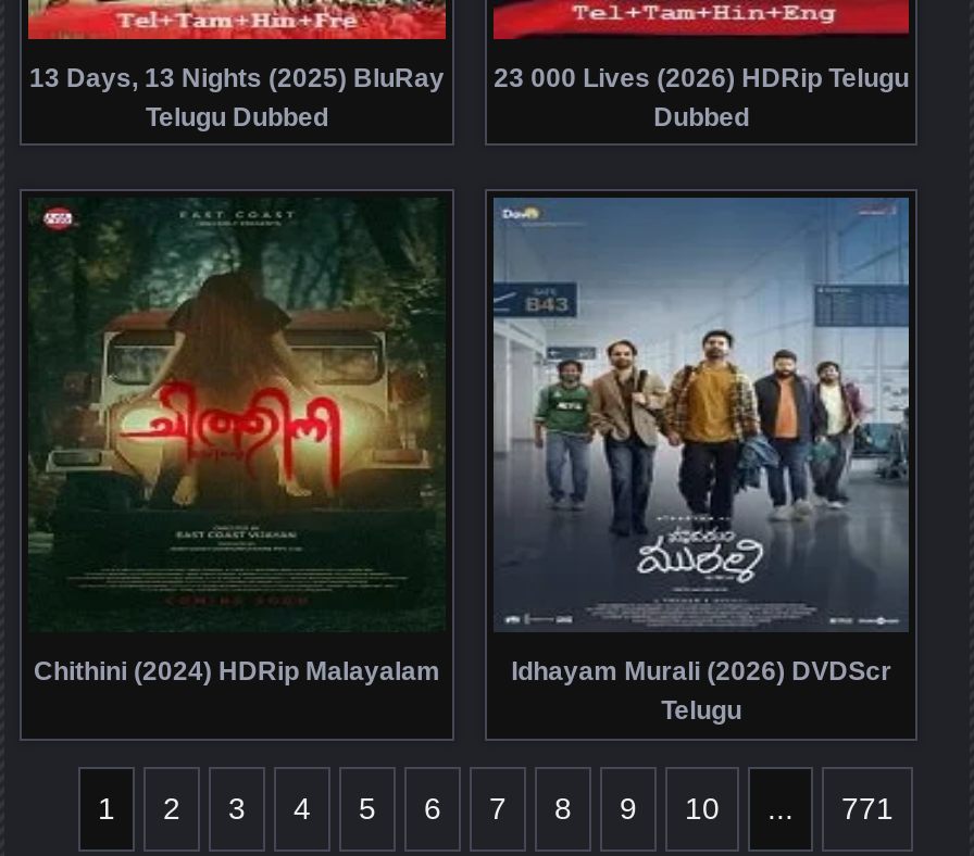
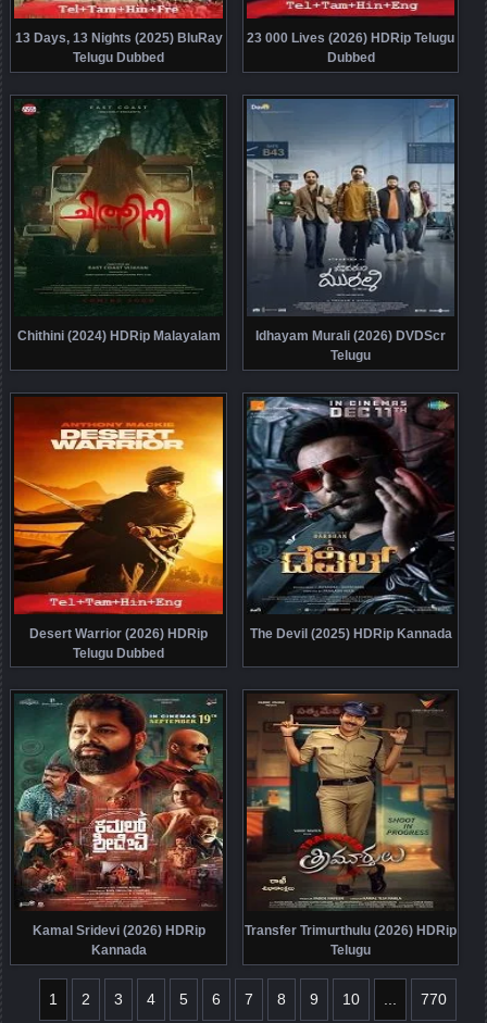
+ [image]
+ Desert Warrior (2026) HDRip
+ Telugu Dubbed

+ [image]
+ Kamal Sridevi (2026) HDRip
+ Kannada

+ [image]
+ Transfer Trimurthulu (2026) HDRip
+ Telugu

+ [image]
+ The Devil (2025) HDRip Kannada

- 771
+ 770
